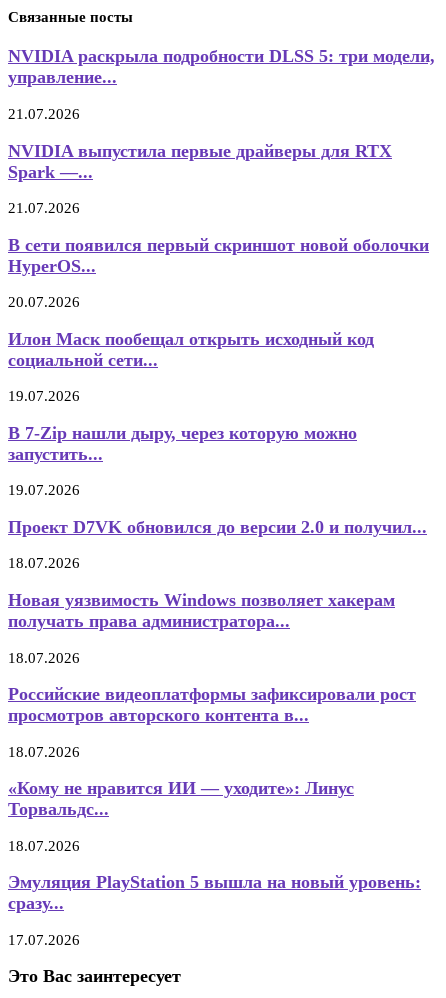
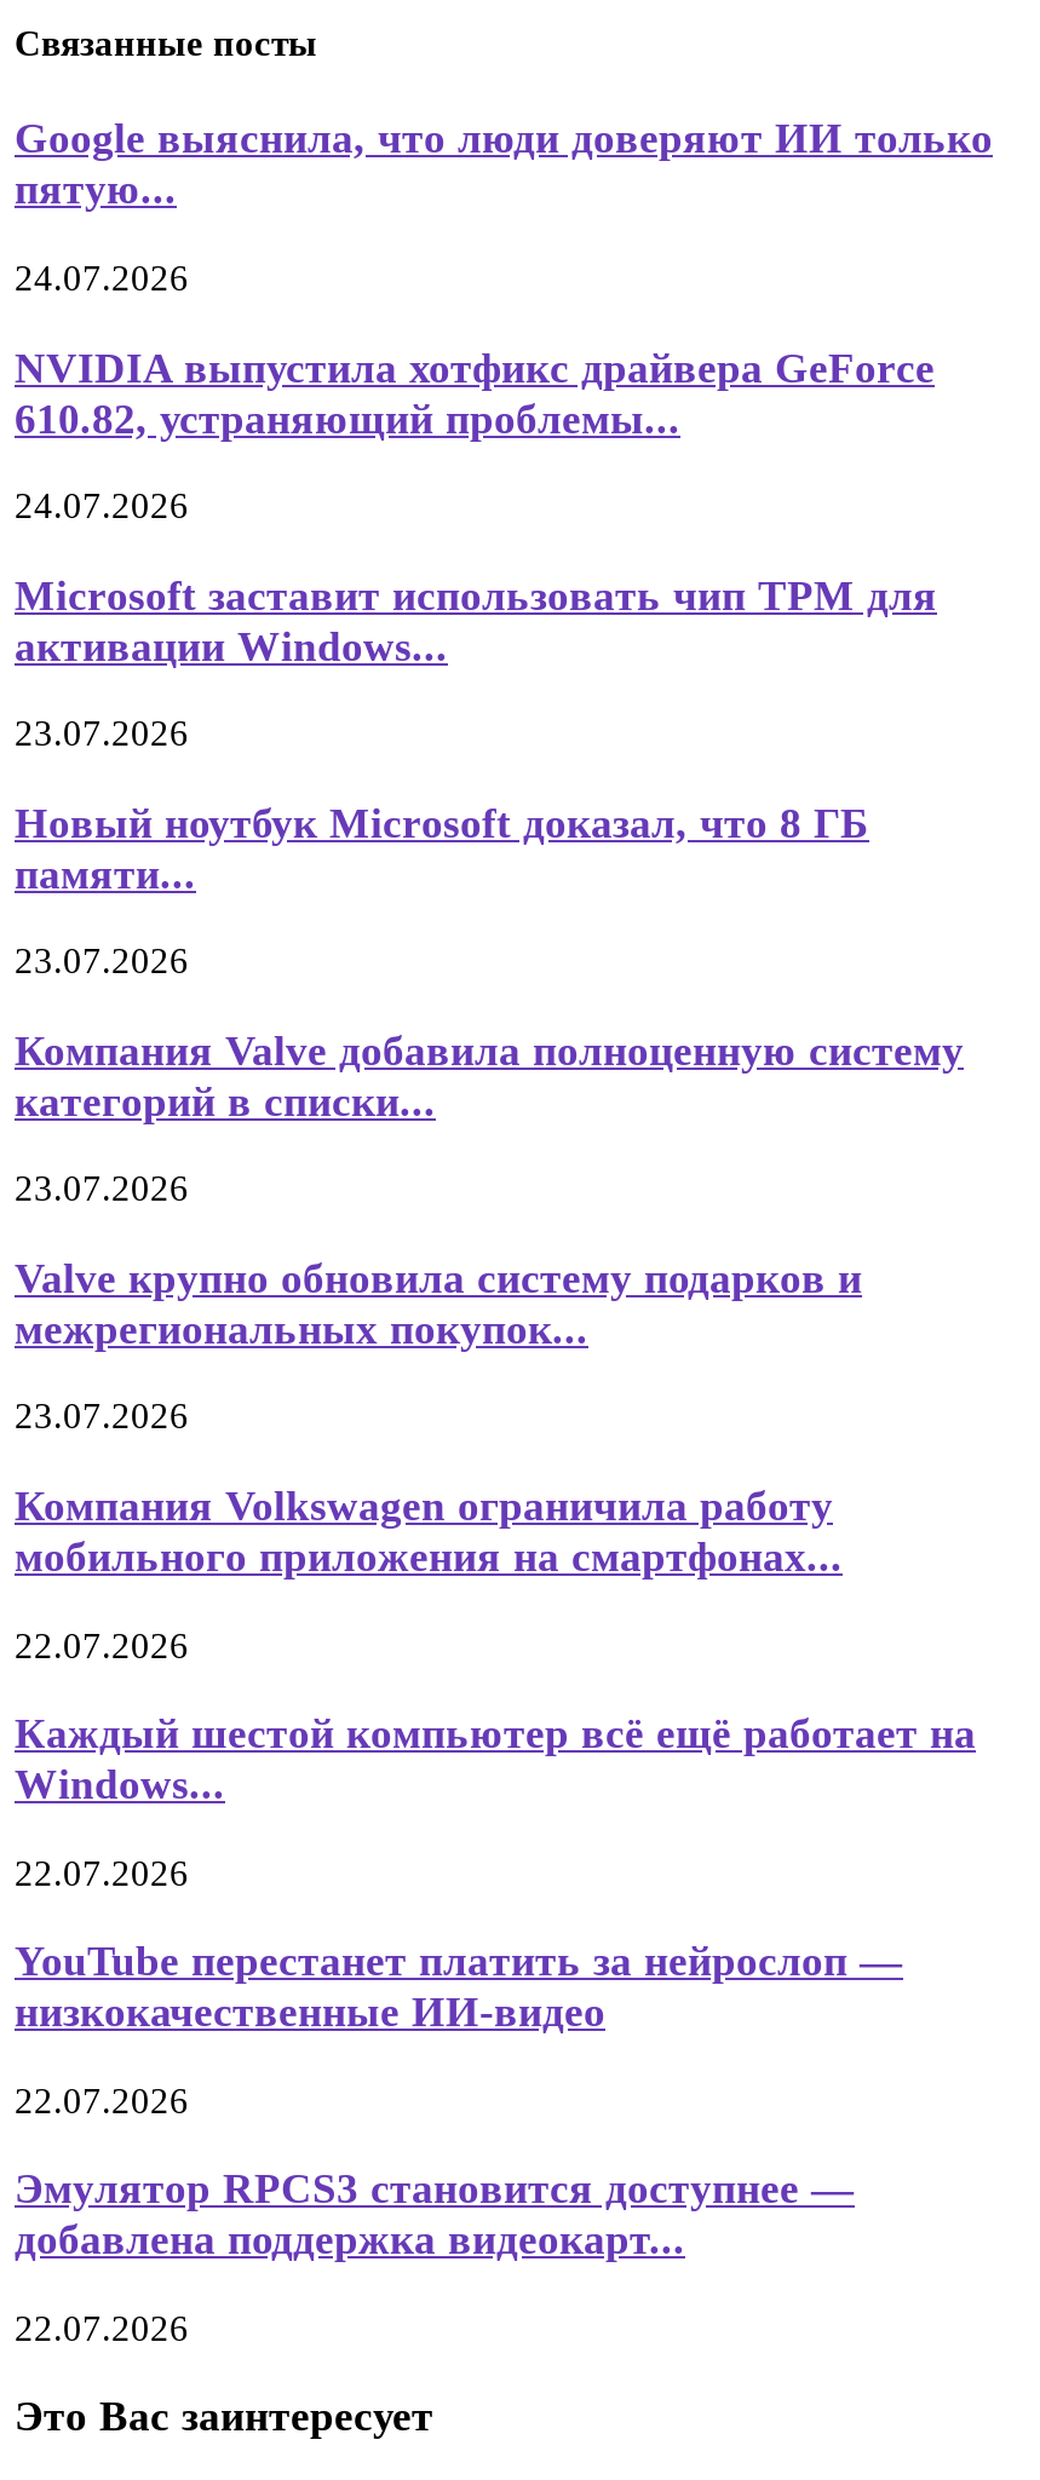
- NVIDIA раскрыла подробности DLSS 5: три модели,
- управление...
+ Google выяснила, что люди доверяют ИИ только
+ пятую...

- 21.07.2026
+ 24.07.2026

- NVIDIA выпустила первые драйверы для RTX
- Spark —...
+ NVIDIA выпустила хотфикс драйвера GeForce
+ 610.82, устраняющий проблемы...

- 21.07.2026
+ 24.07.2026

- В сети появился первый скриншот новой оболочки
- HyperOS...
+ Microsoft заставит использовать чип TPM для
+ активации Windows...

- 20.07.2026
+ 23.07.2026

- Илон Маск пообещал открыть исходный код
- социальной сети...
+ Новый ноутбук Microsoft доказал, что 8 ГБ
+ памяти...

- 19.07.2026
+ 23.07.2026

- В 7-Zip нашли дыру, через которую можно
- запустить...
+ Компания Valve добавила полноценную систему
+ категорий в списки...

- 19.07.2026
+ 23.07.2026

- Проект D7VK обновился до версии 2.0 и получил...
+ Valve крупно обновила систему подарков и
+ межрегиональных покупок...

- 18.07.2026
+ 23.07.2026

- Новая уязвимость Windows позволяет хакерам
- получать права администратора...
+ Компания Volkswagen ограничила работу
+ мобильного приложения на смартфонах...

- 18.07.2026
+ 22.07.2026

- Российские видеоплатформы зафиксировали рост
- просмотров авторского контента в...
+ Каждый шестой компьютер всё ещё работает на
+ Windows...

- 18.07.2026
+ 22.07.2026

- «Кому не нравится ИИ — уходите»: Линус
- Торвальдс...
+ YouTube перестанет платить за нейрослоп —
+ низкокачественные ИИ-видео

- 18.07.2026
+ 22.07.2026

- Эмуляция PlayStation 5 вышла на новый уровень:
- сразу...
+ Эмулятор RPCS3 становится доступнее —
+ добавлена поддержка видеокарт...

- 17.07.2026
+ 22.07.2026
